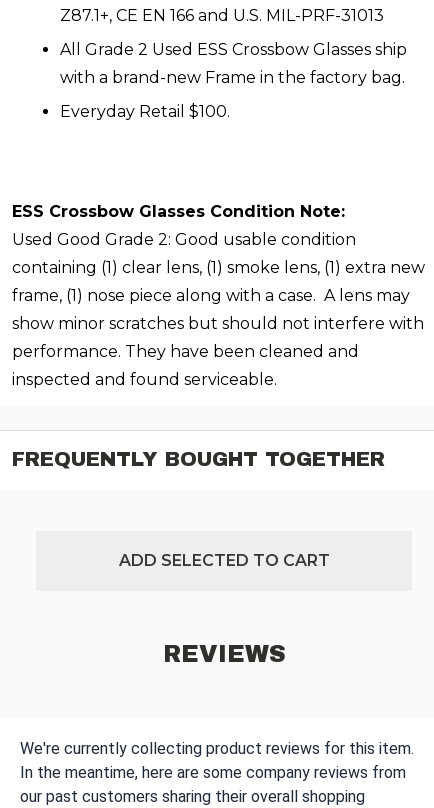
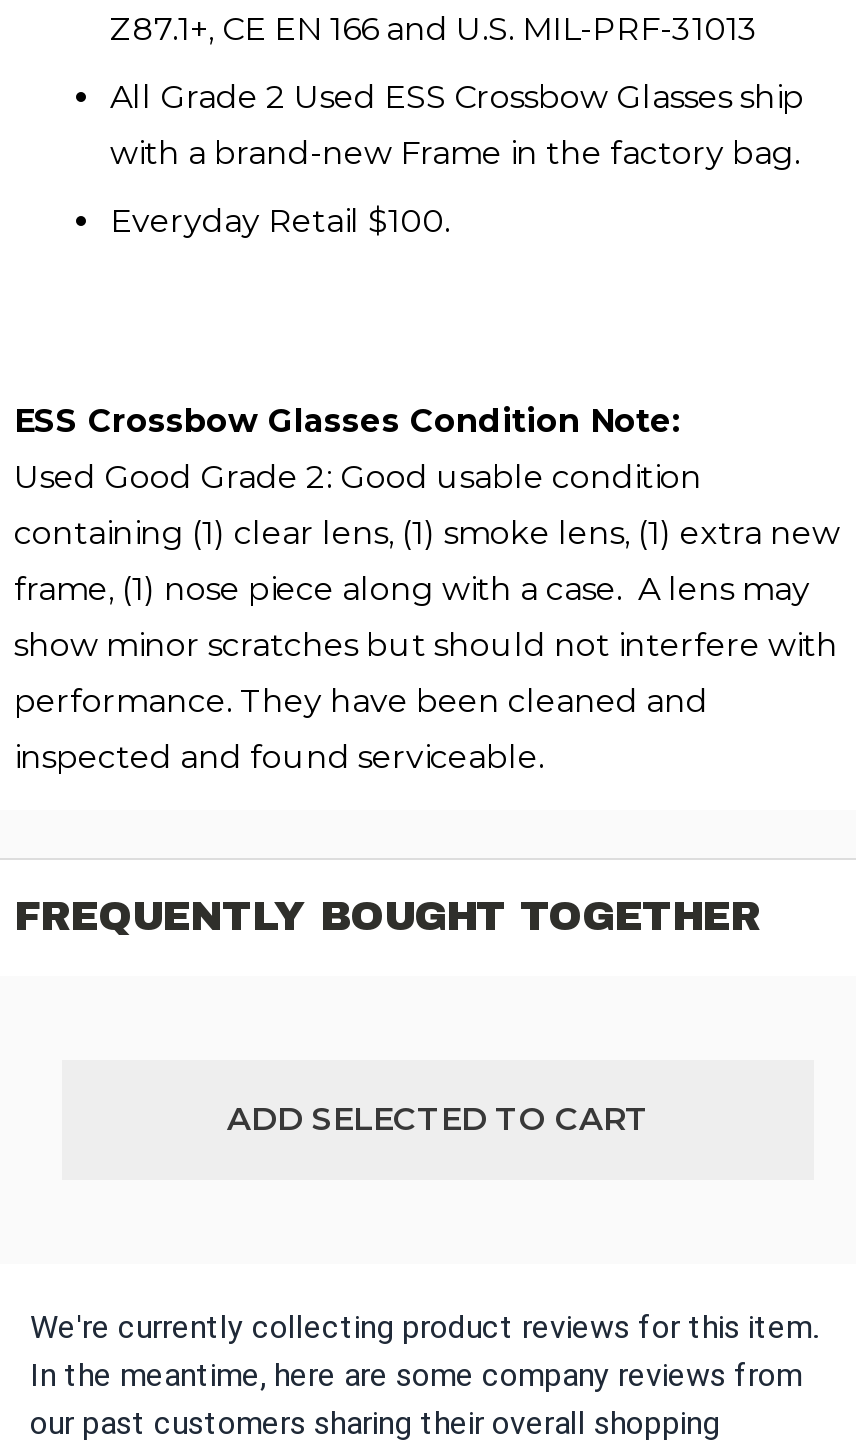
- REVIEWS
